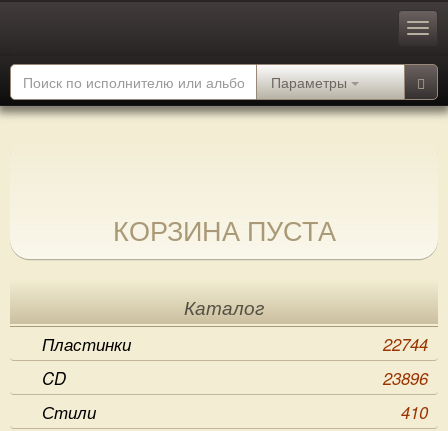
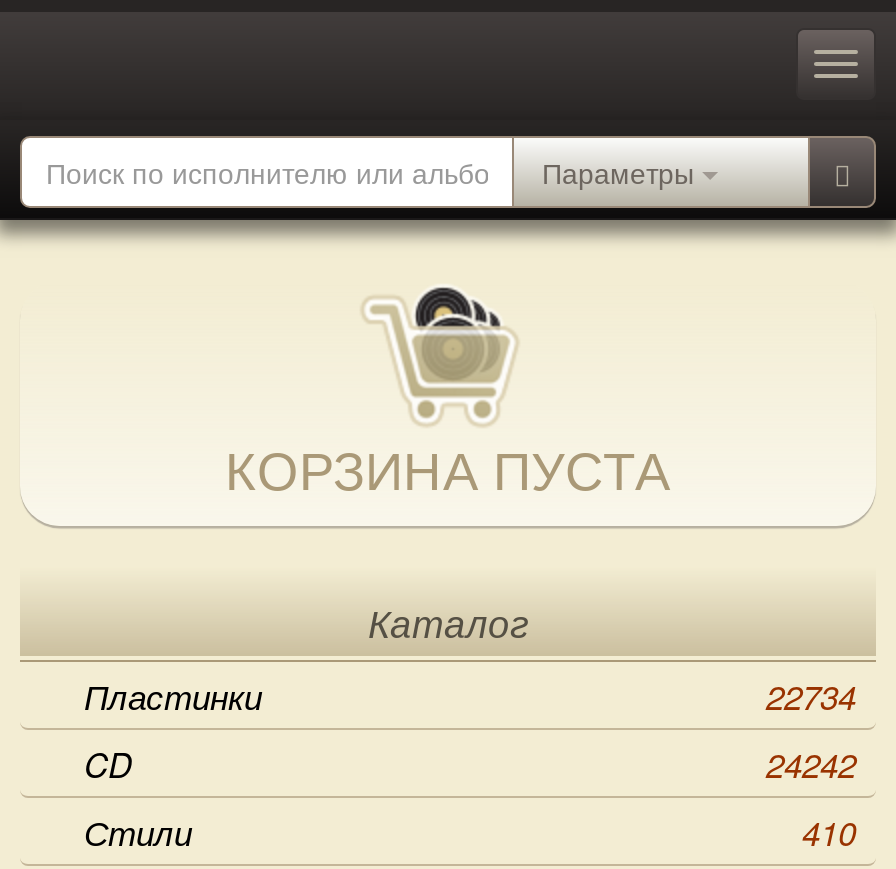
+ [image]

- 22744
+ 22734

- 23896
+ 24242
